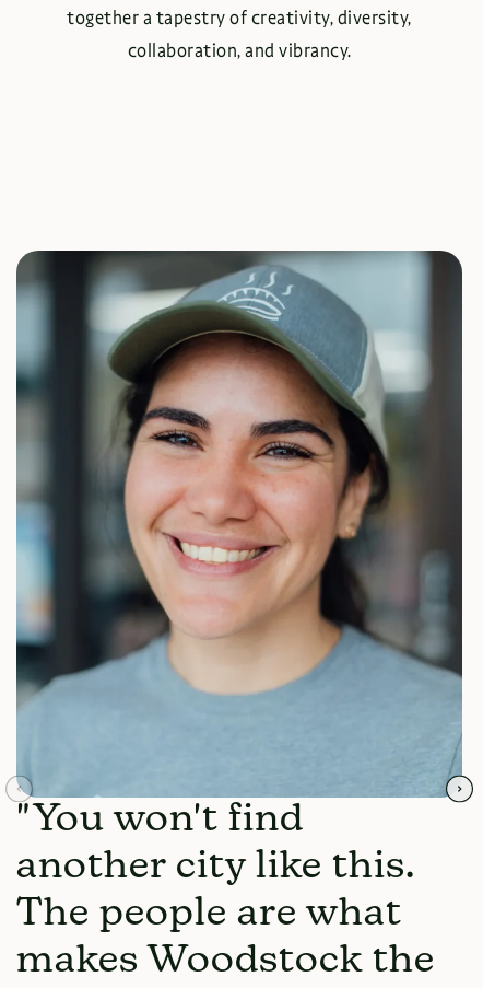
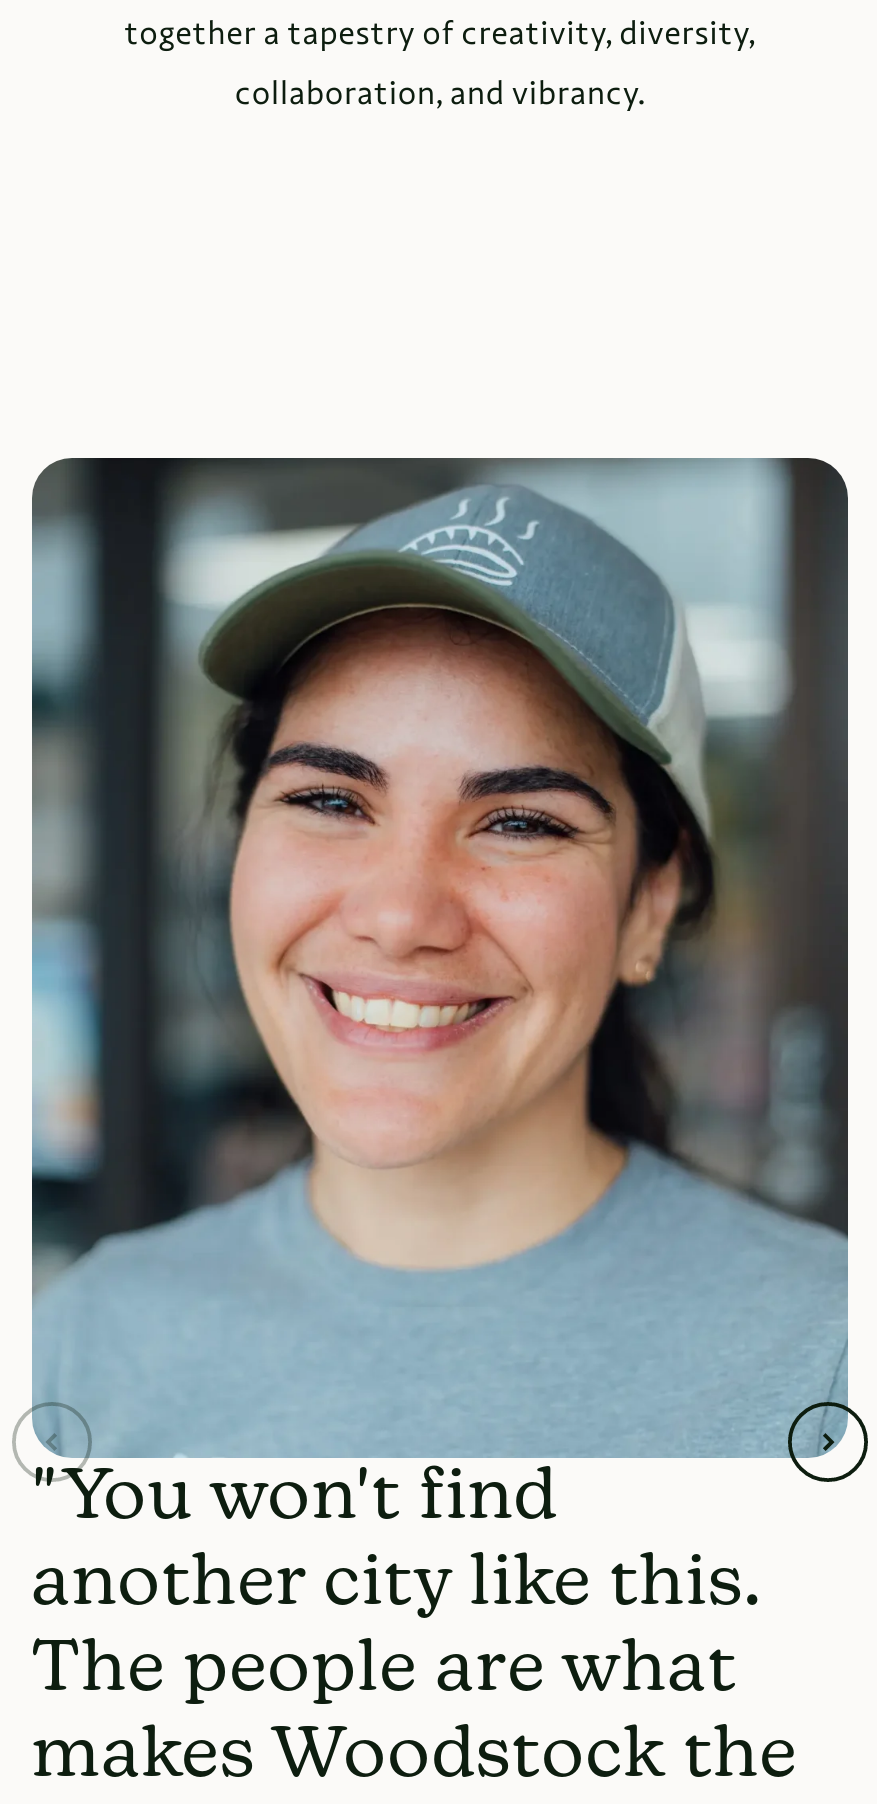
- [image]
+ [image]
